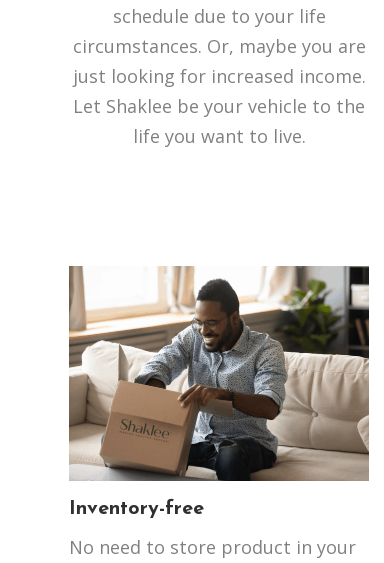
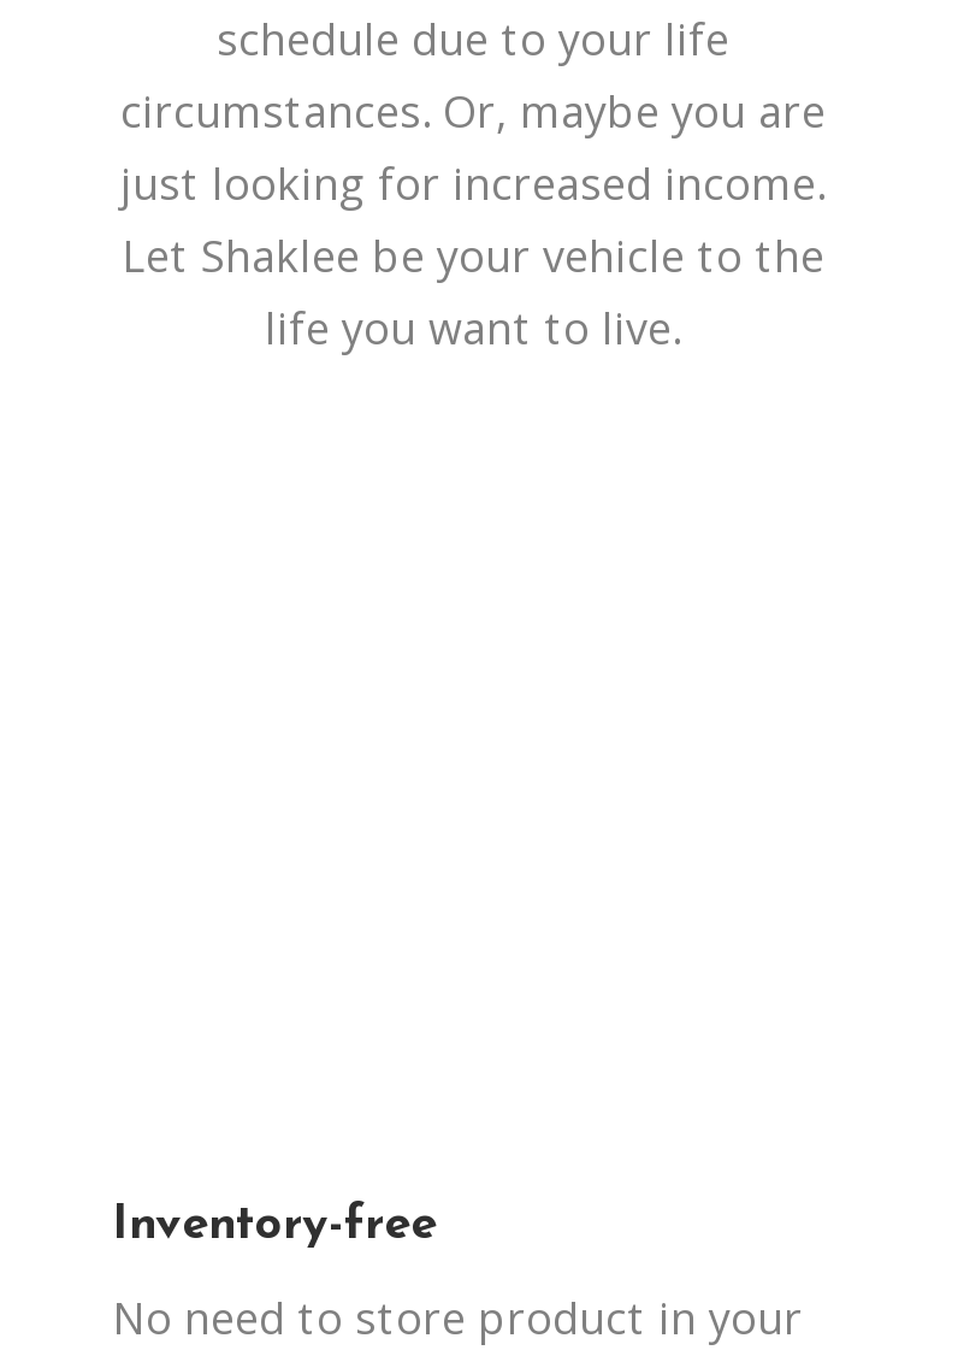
- [image]
